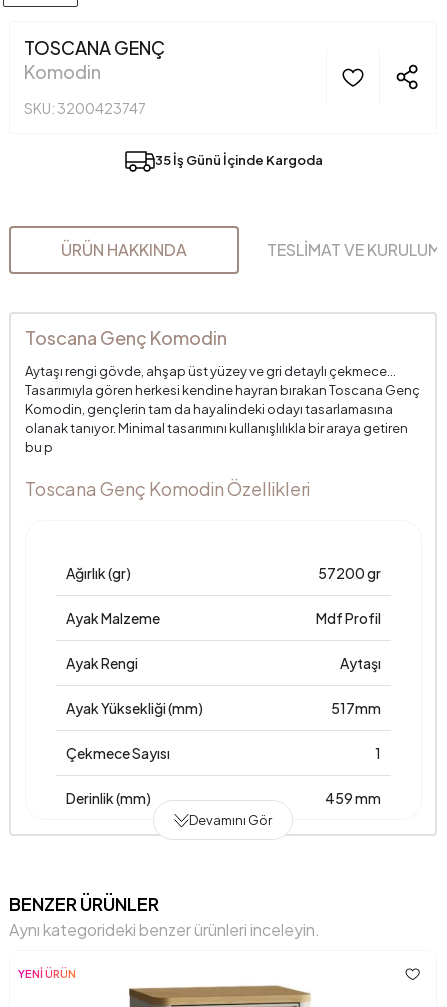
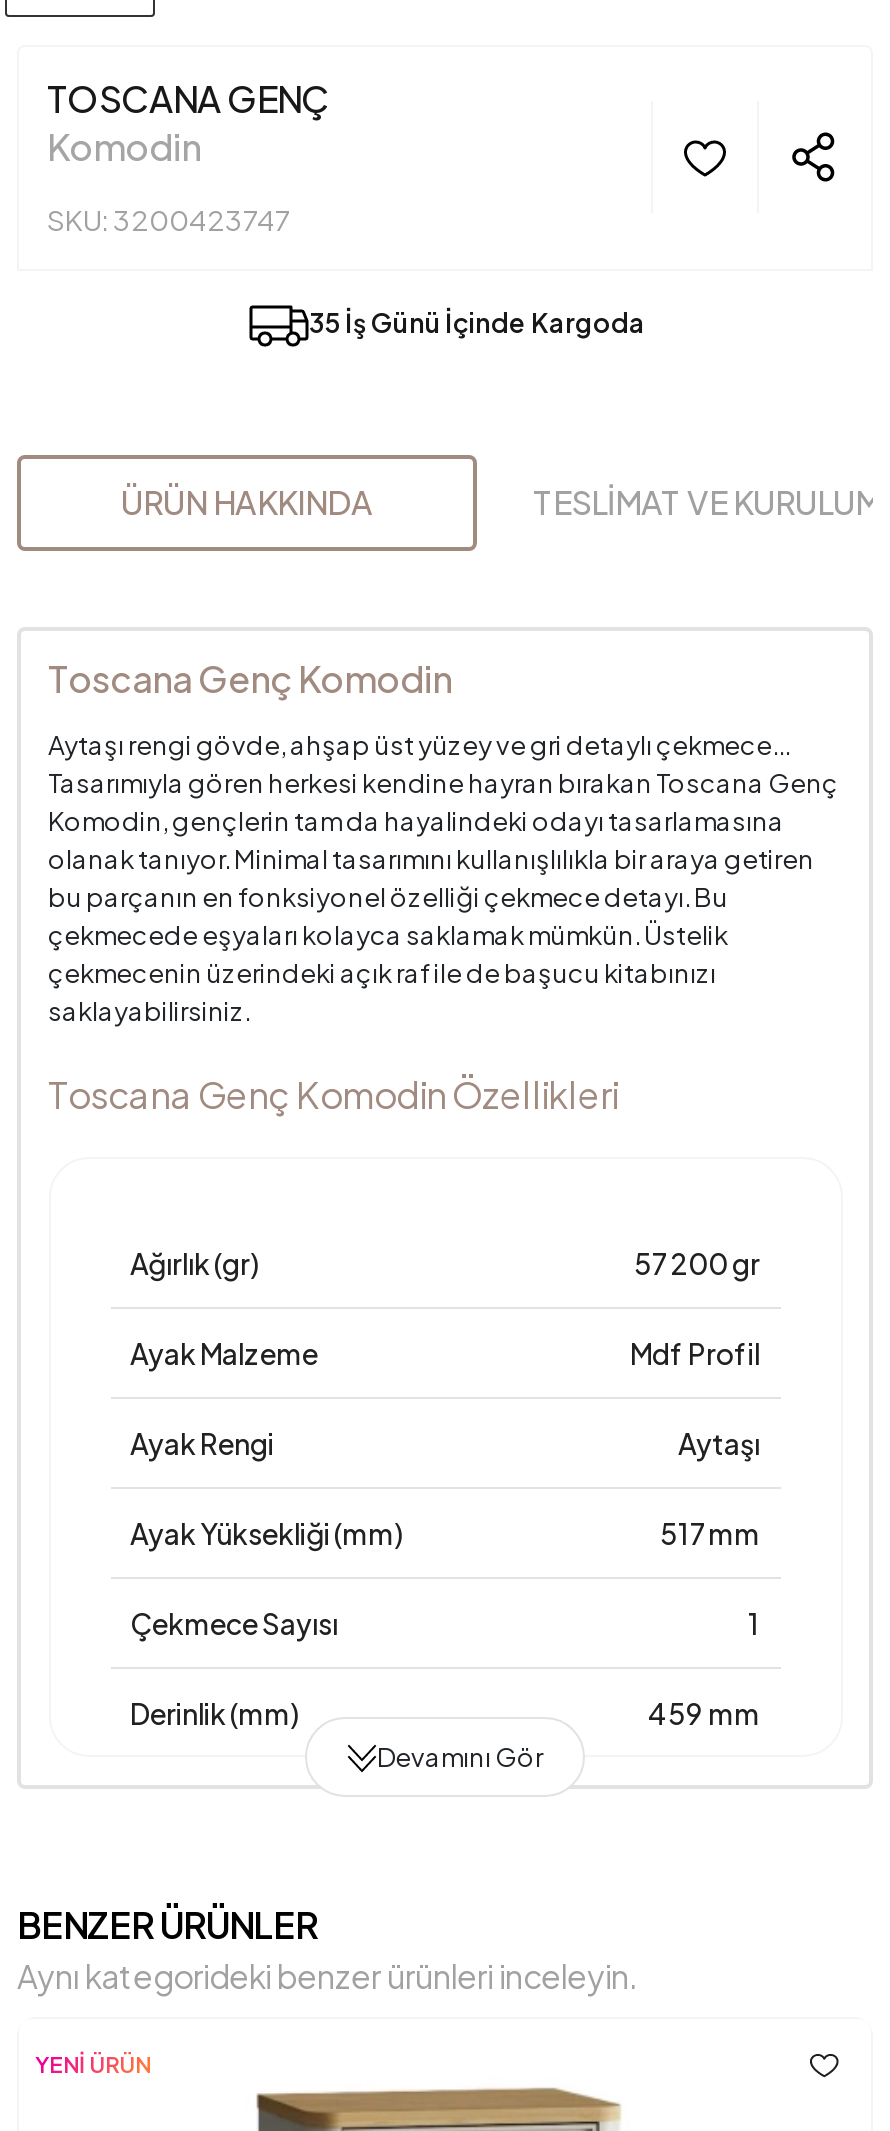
- bu p
+ bu parçanın en fonksiyonel özelliği çekmece detayı. Bu
+ çekmecede eşyaları kolayca saklamak mümkün. Üstelik
+ çekmecenin üzerindeki açık raf ile de başucu kitabınızı
+ saklayabilirsiniz.
